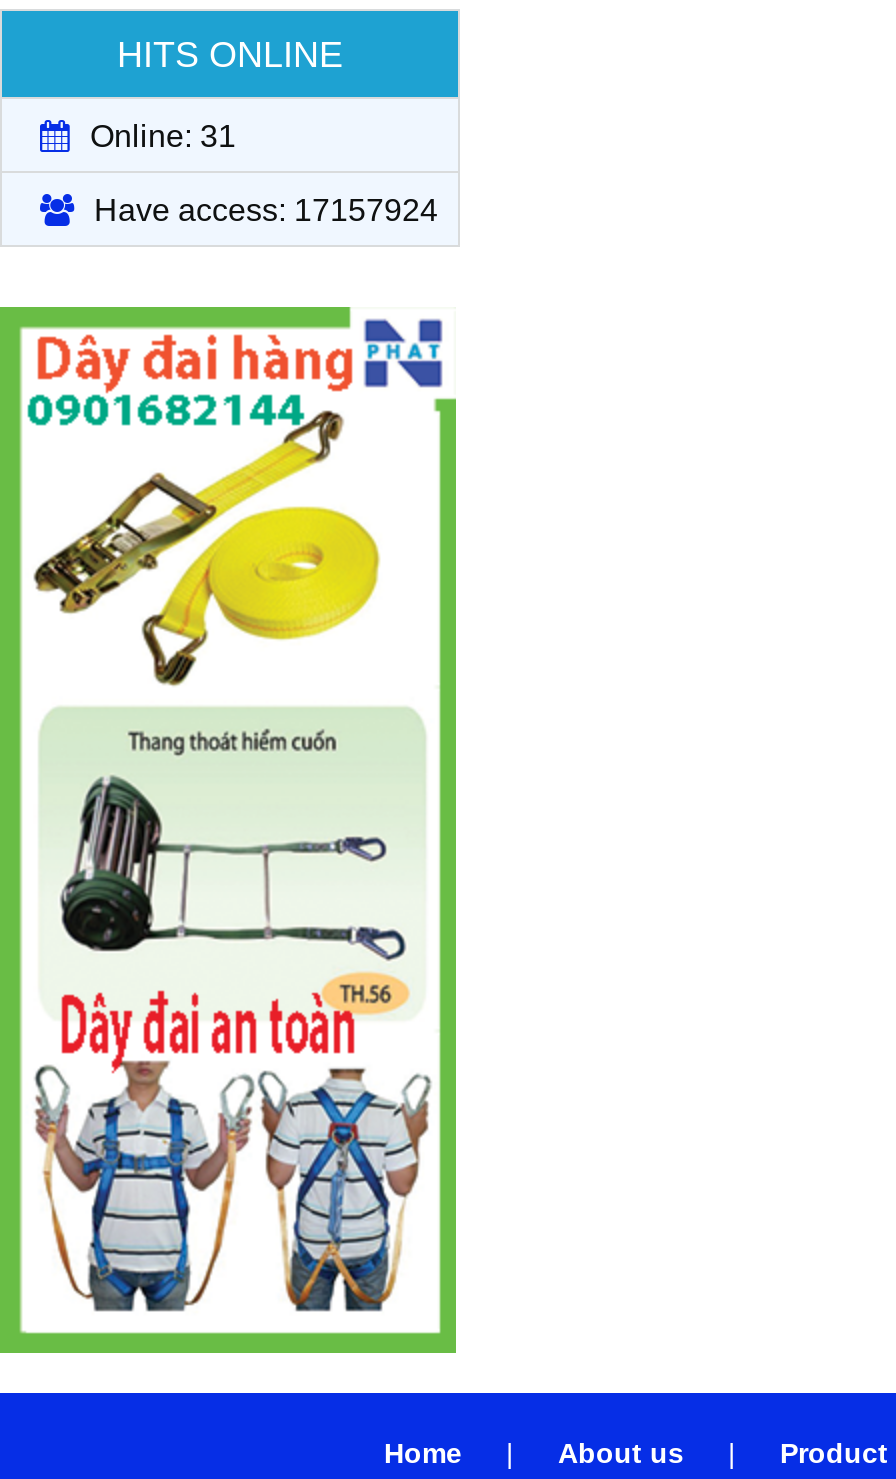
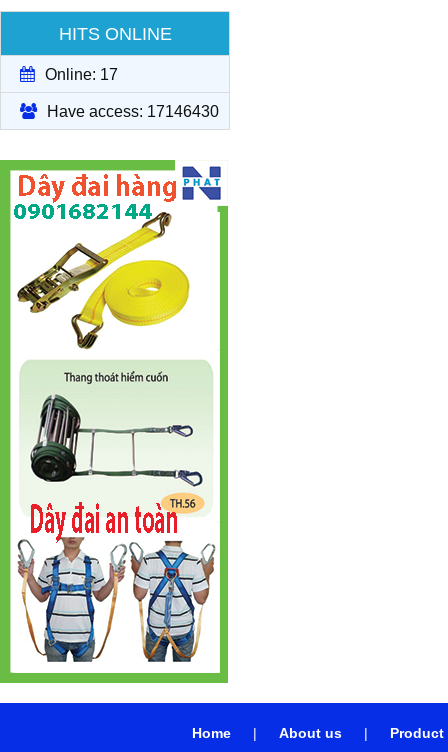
- Online: 31
+ Online: 17

- Have access: 17157924
+ Have access: 17146430
